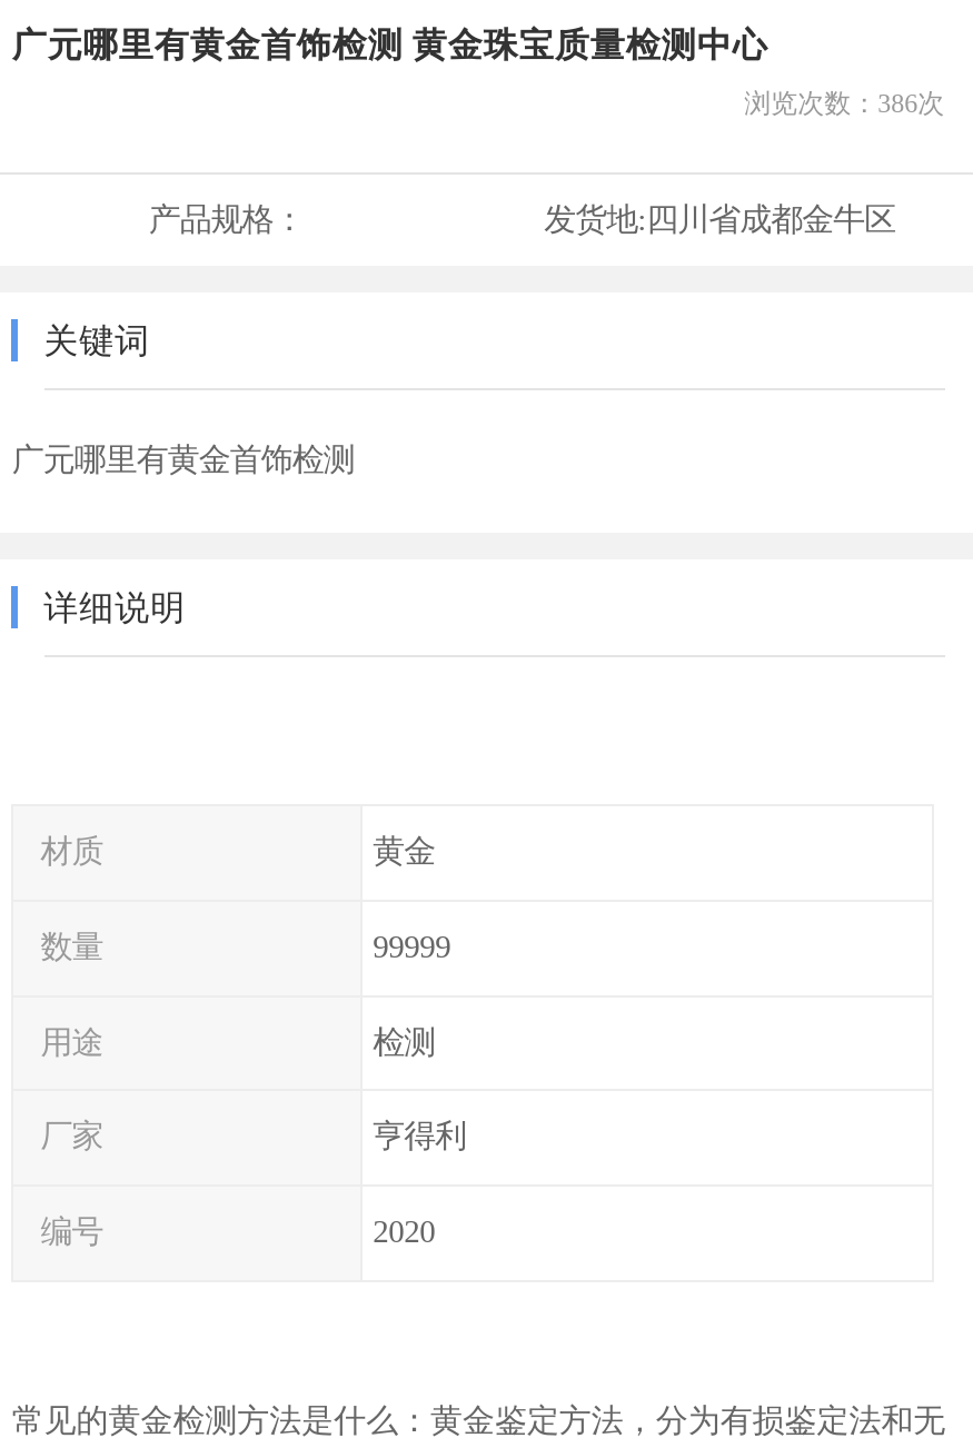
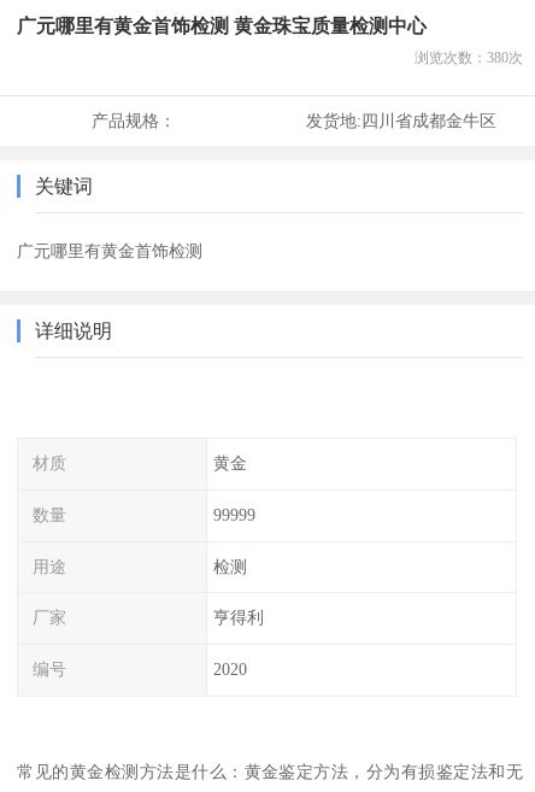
- 浏览次数：386次
+ 浏览次数：380次
